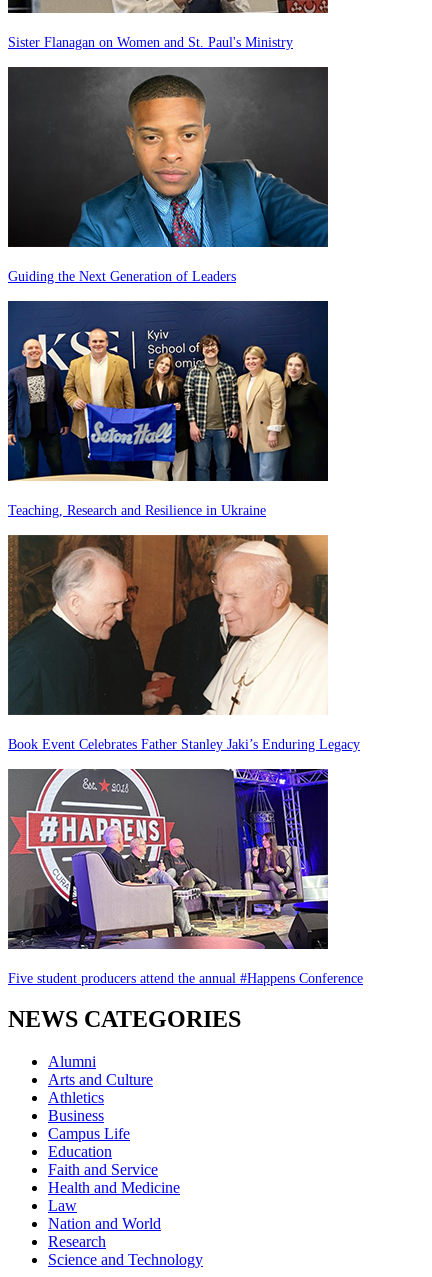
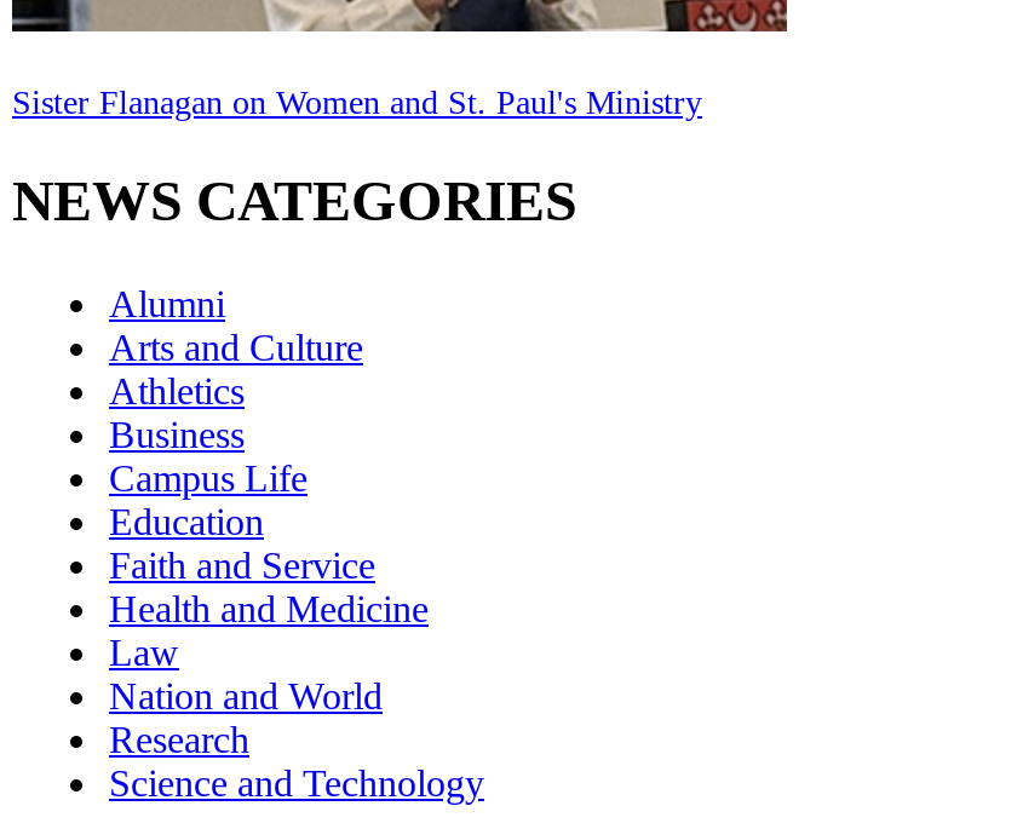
- [image]
- Guiding the Next Generation of Leaders

- [image]
- Teaching, Research and Resilience in Ukraine

- [image]
- Book Event Celebrates Father Stanley Jaki’s Enduring Legacy

- [image]
- Five student producers attend the annual #Happens Conference
